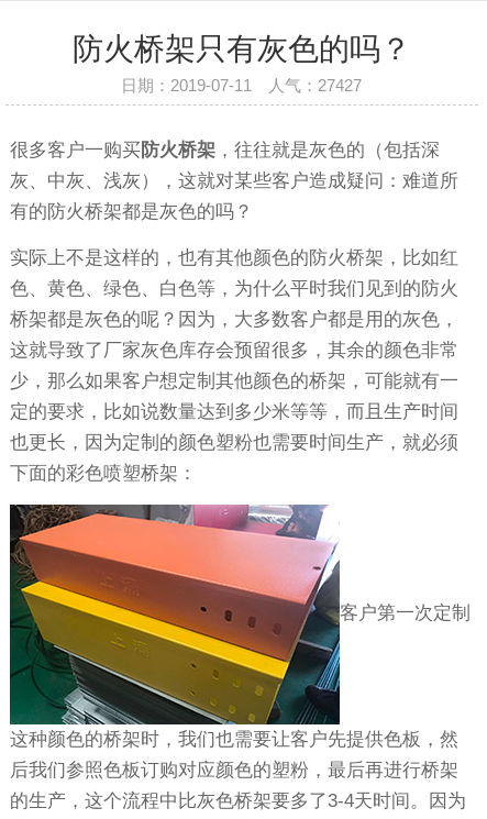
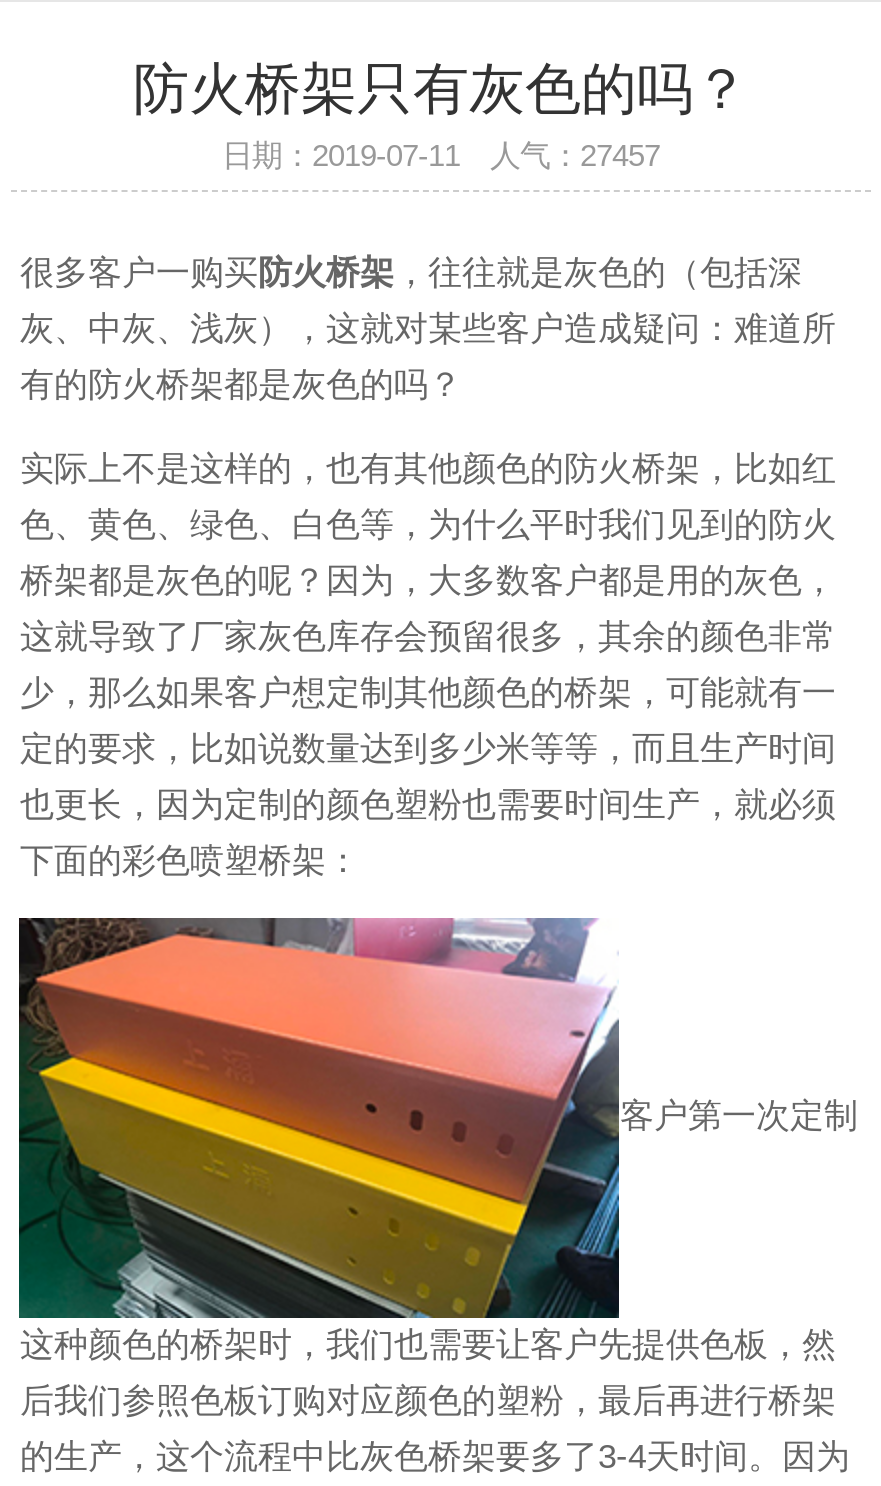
- 日期：2019-07-11 人气：27427
+ 日期：2019-07-11 人气：27457
